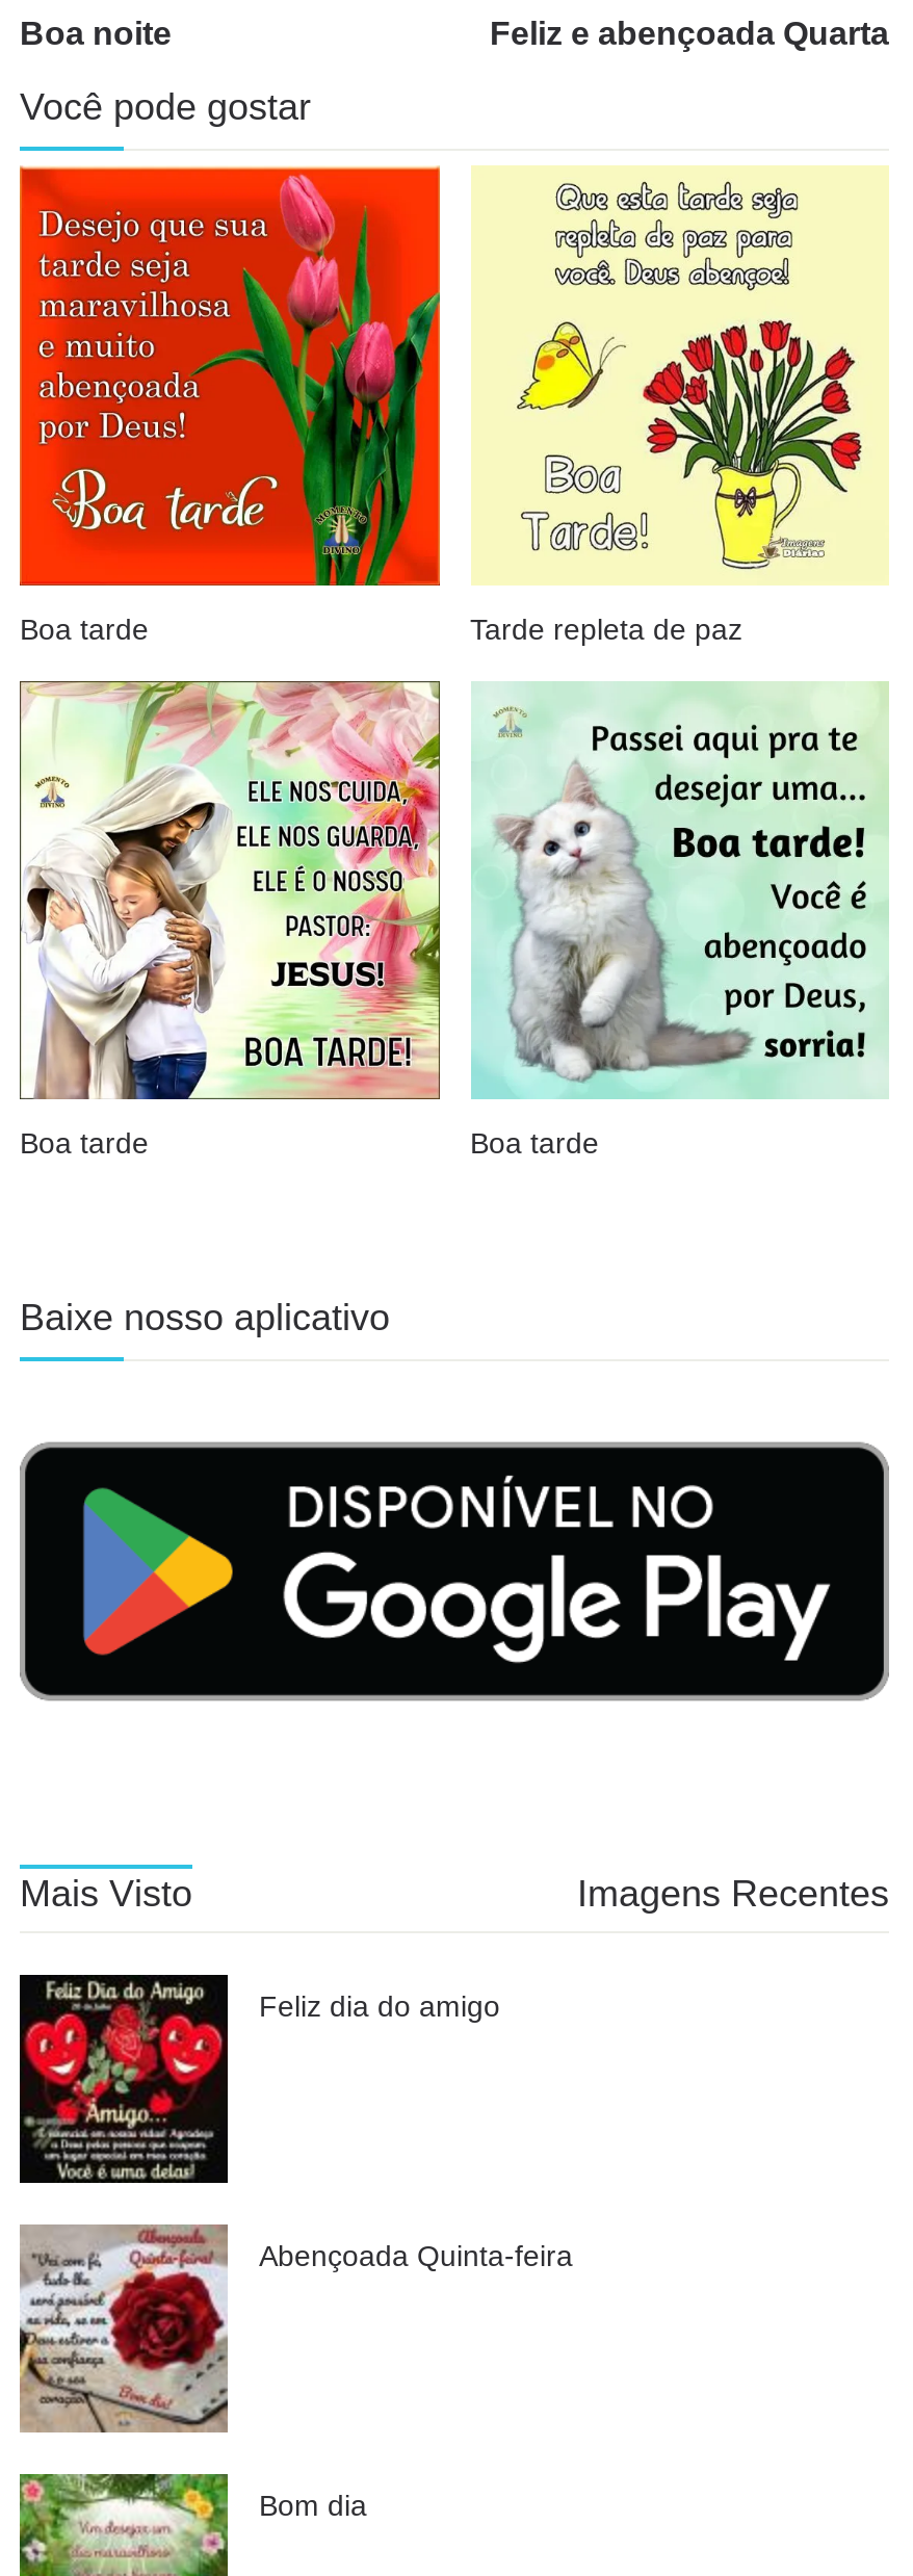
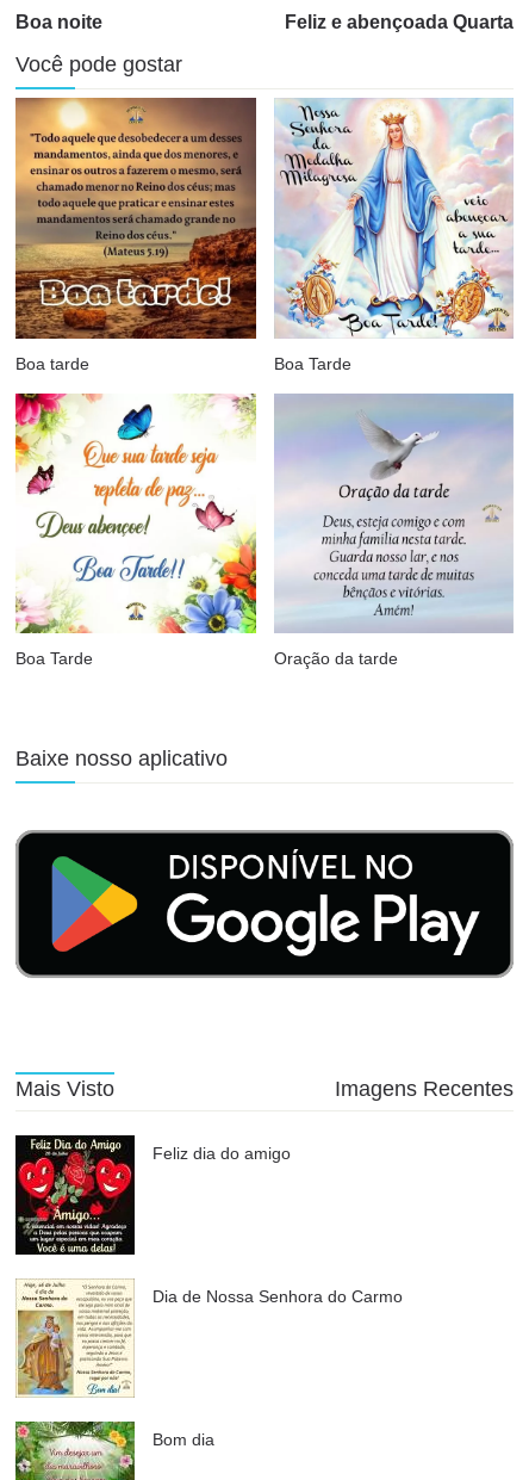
- [image]
- Tarde repleta de paz
+ [image]
+ Boa Tarde

- [image]
+ [image]

- [image]
- Boa tarde
- Boa tarde
+ [image]
+ Boa Tarde
+ Oração da tarde

- [image]
+ [image]

- [image]
- Abençoada Quinta-feira
+ [image]
+ Dia de Nossa Senhora do Carmo
